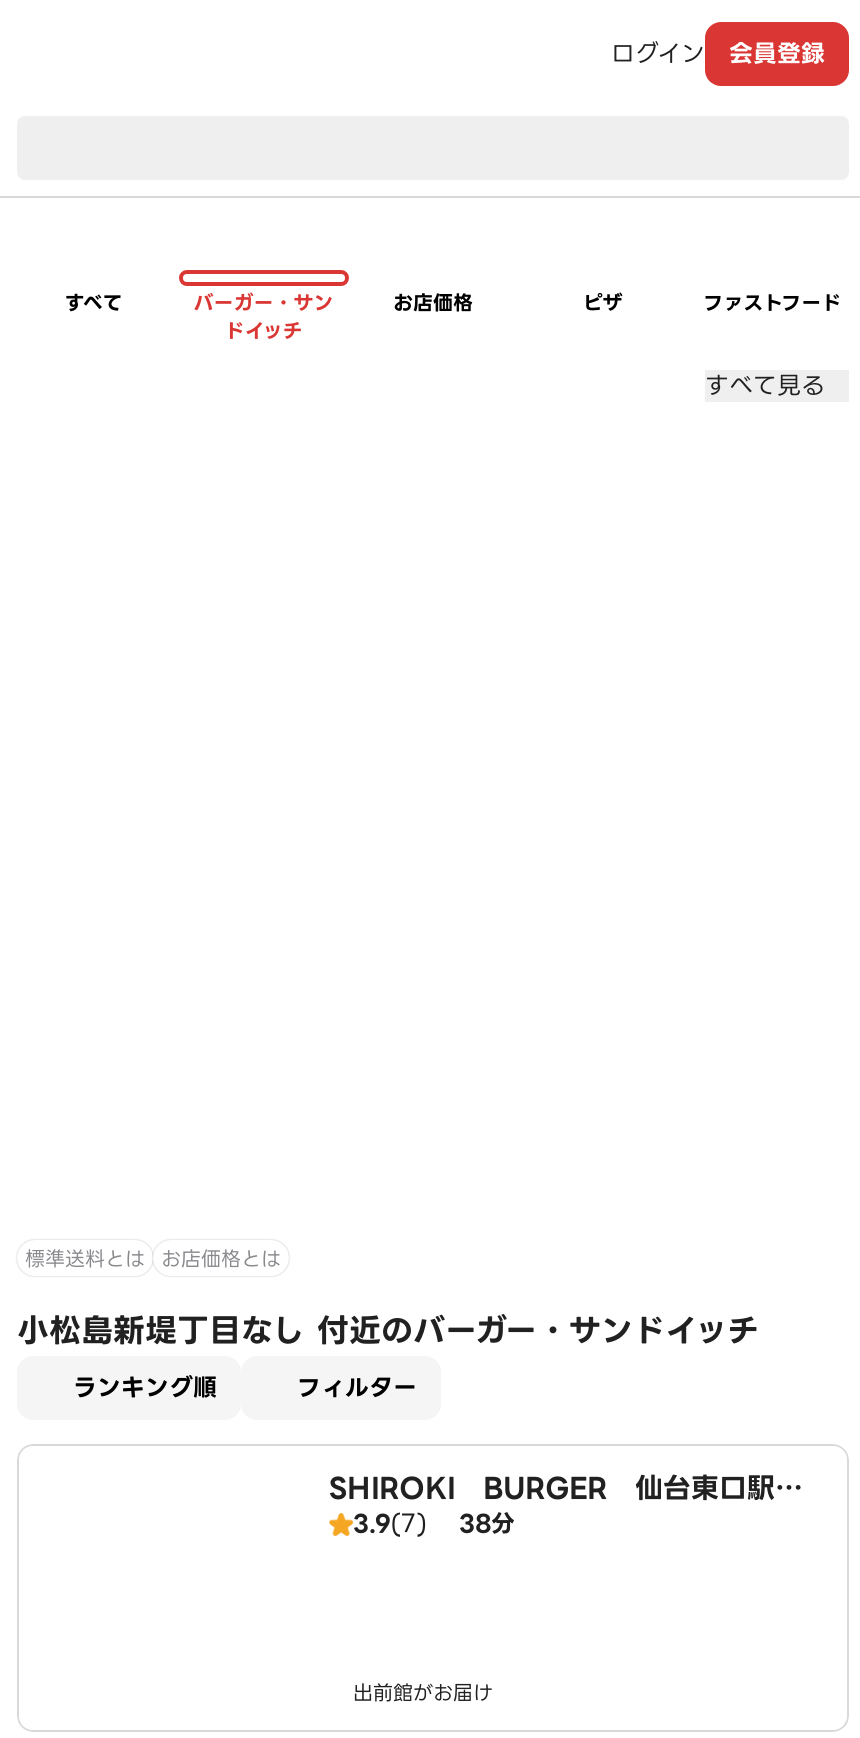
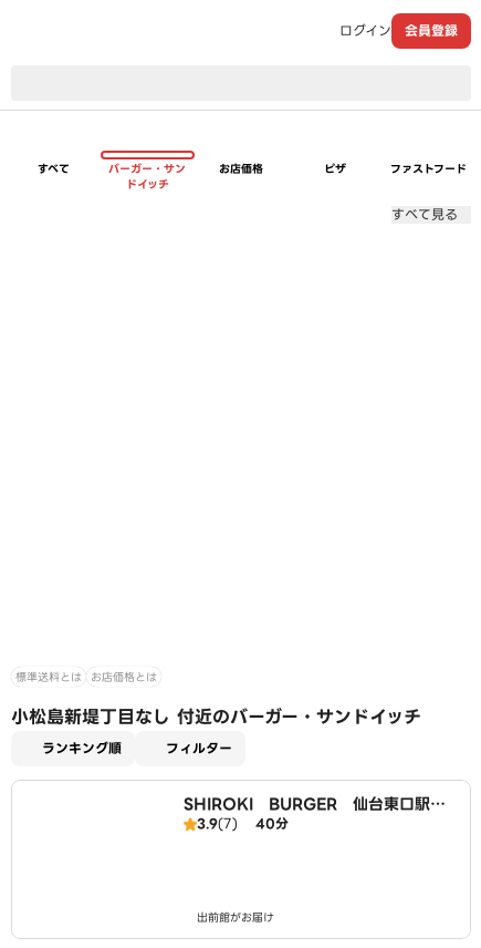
- 店3.9(7) 38分
+ 店3.9(7) 40分
